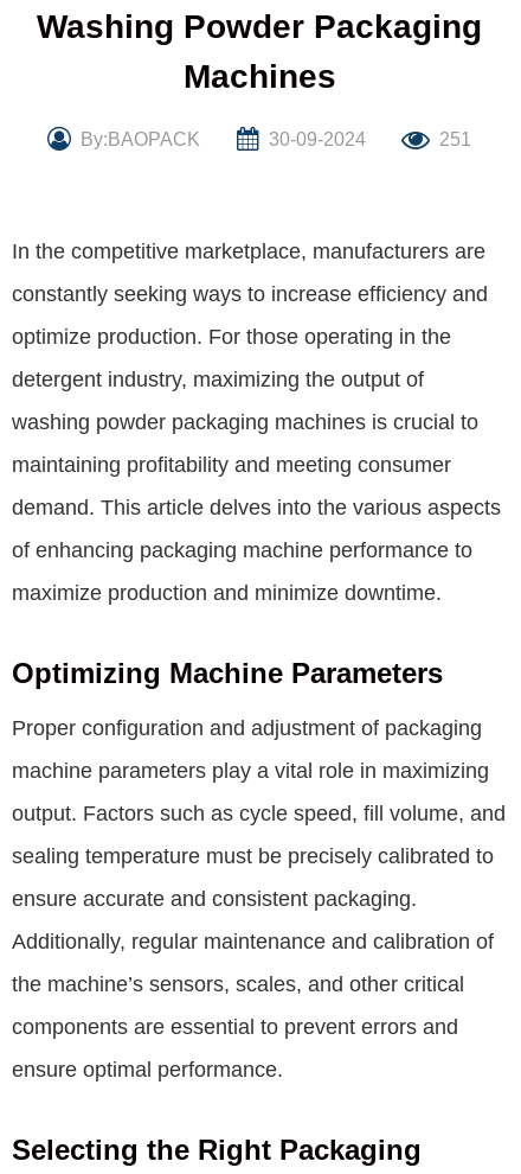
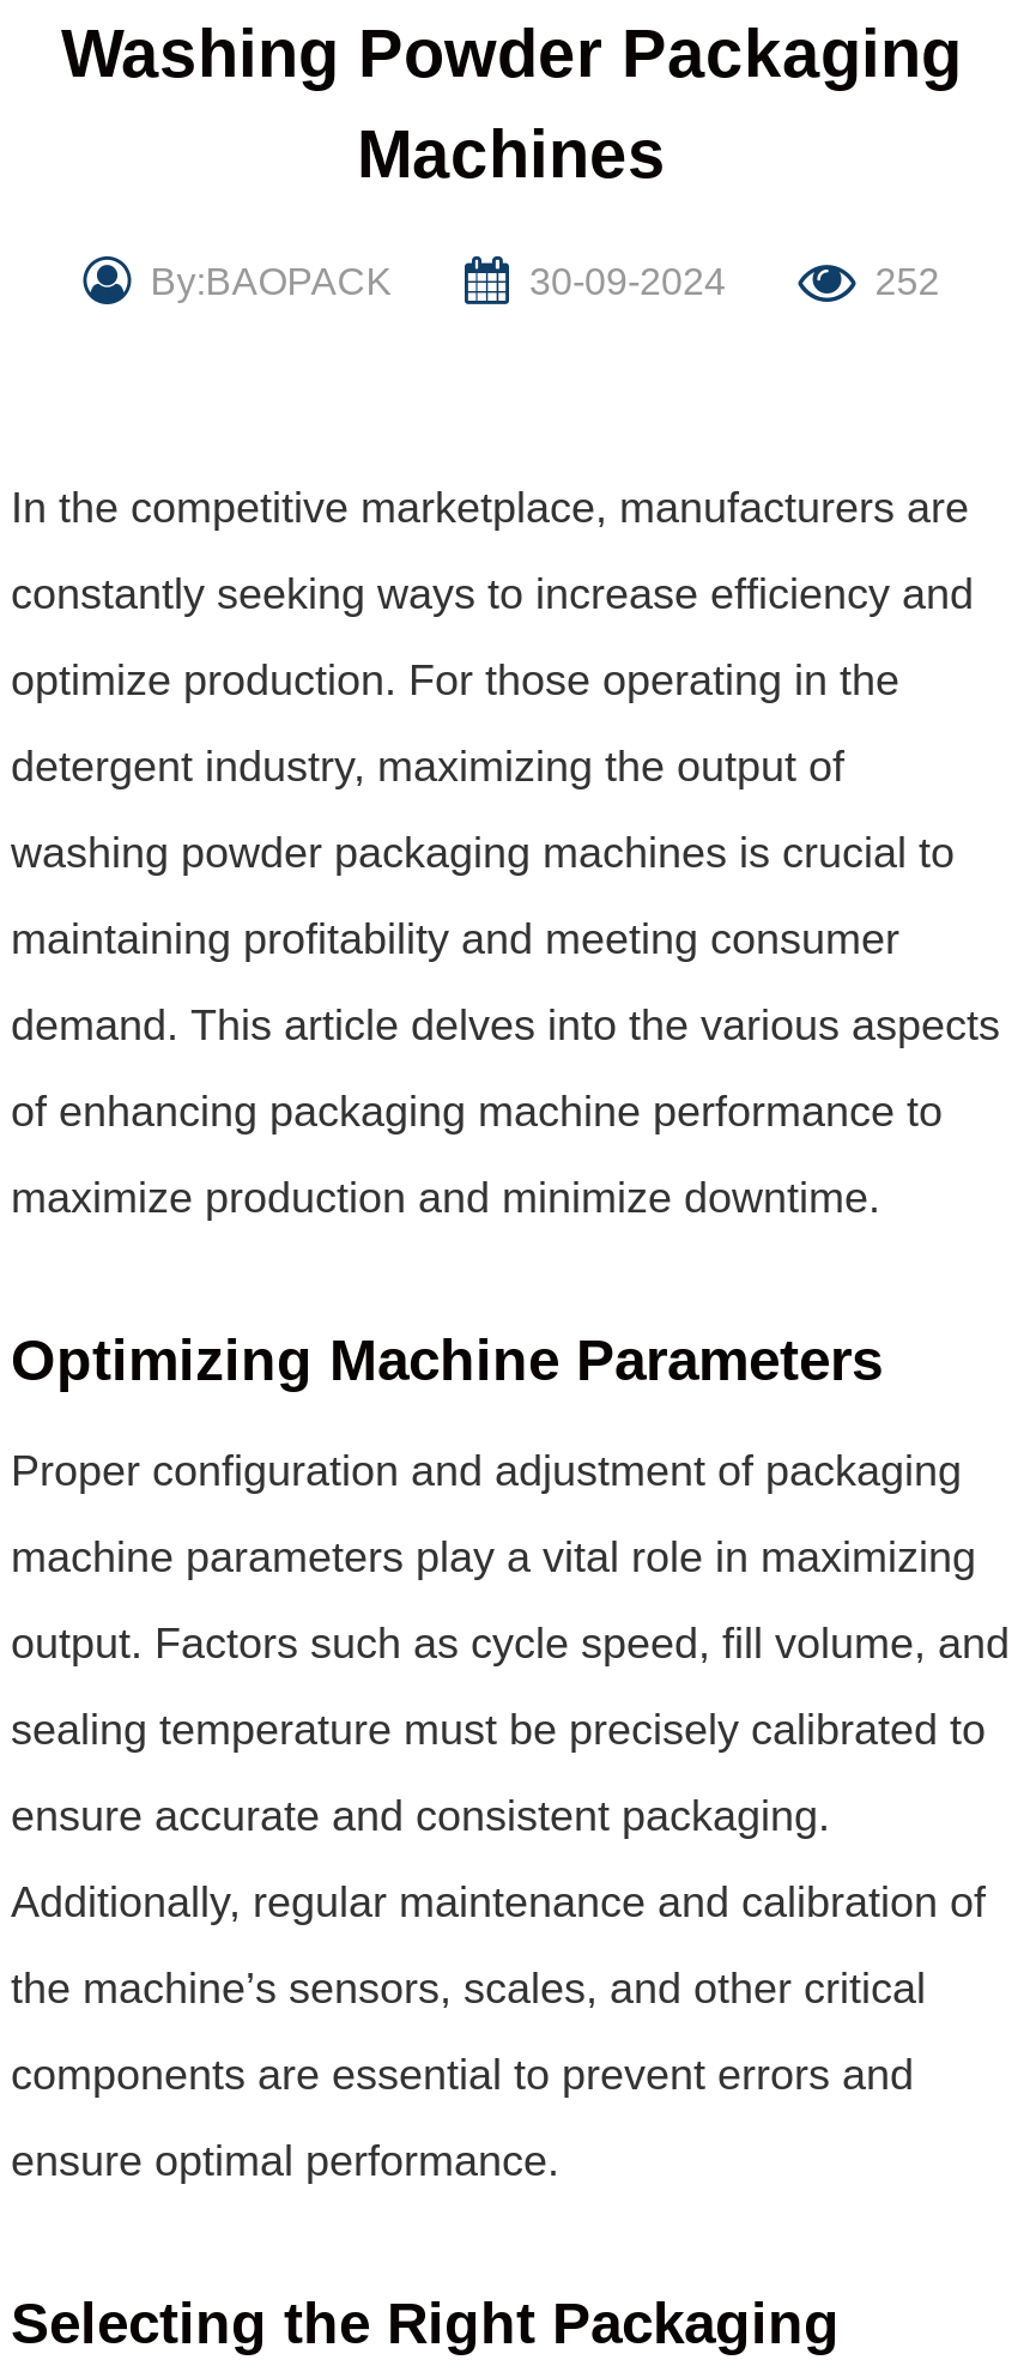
- 251
+ 252
